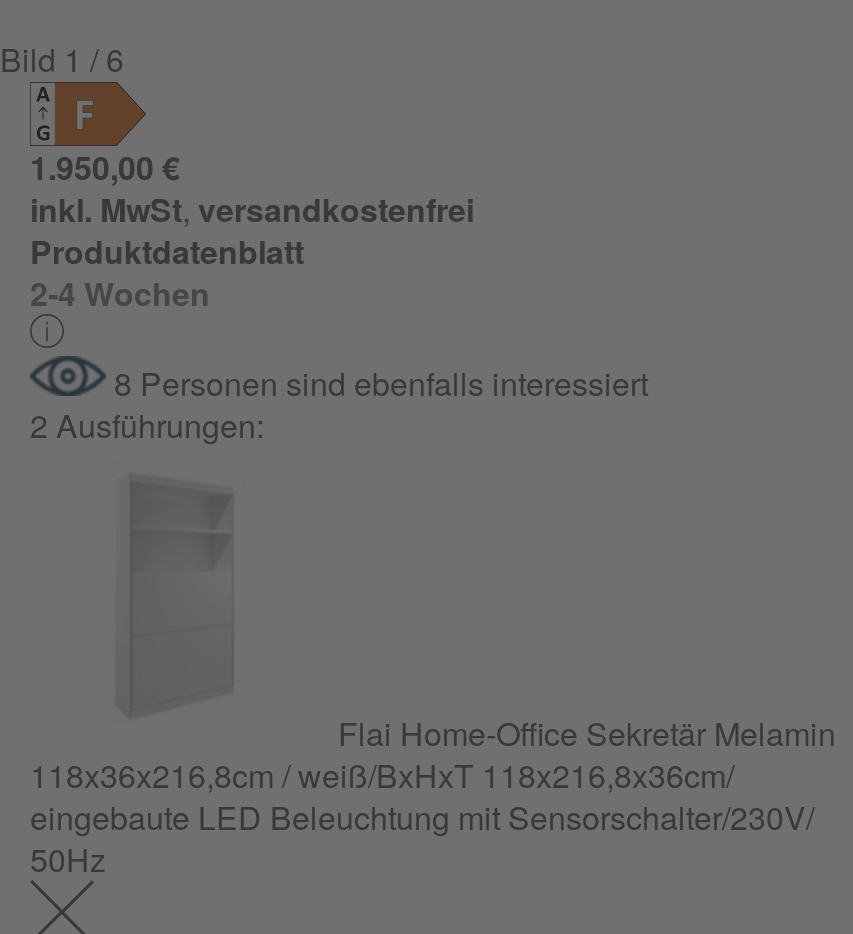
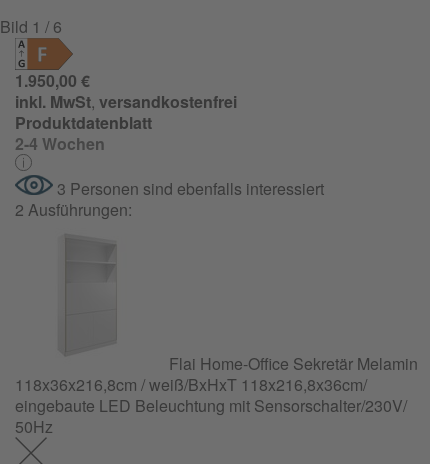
- 8 Personen sind ebenfalls interessiert
+ 3 Personen sind ebenfalls interessiert
